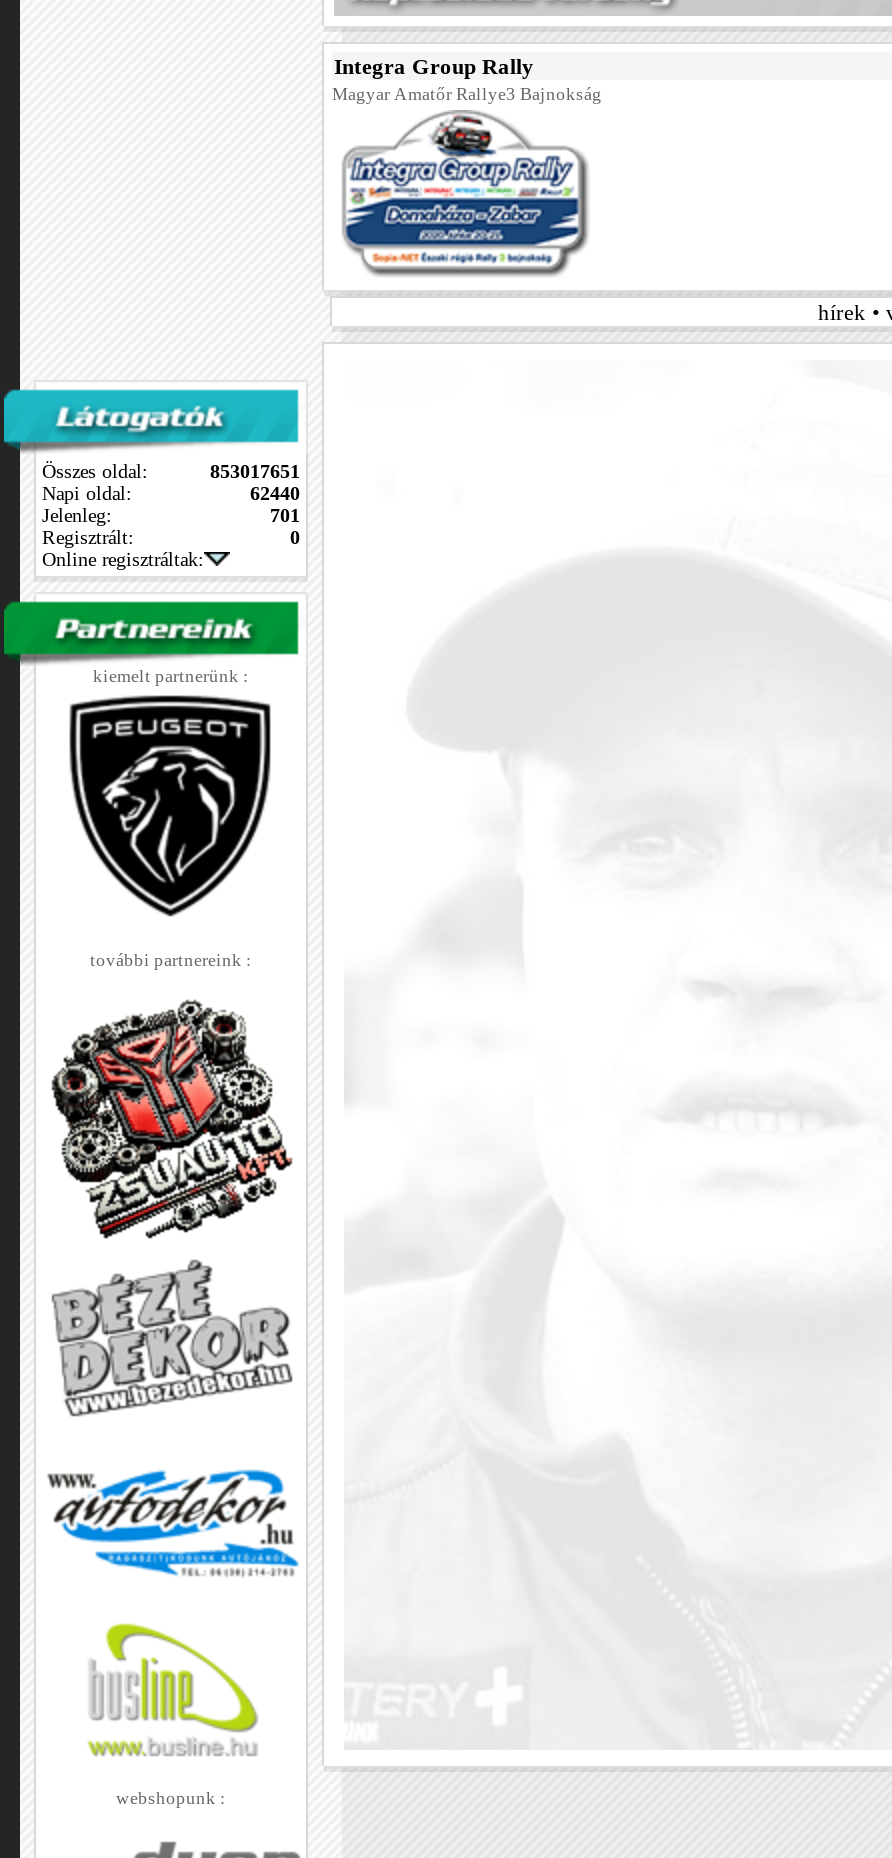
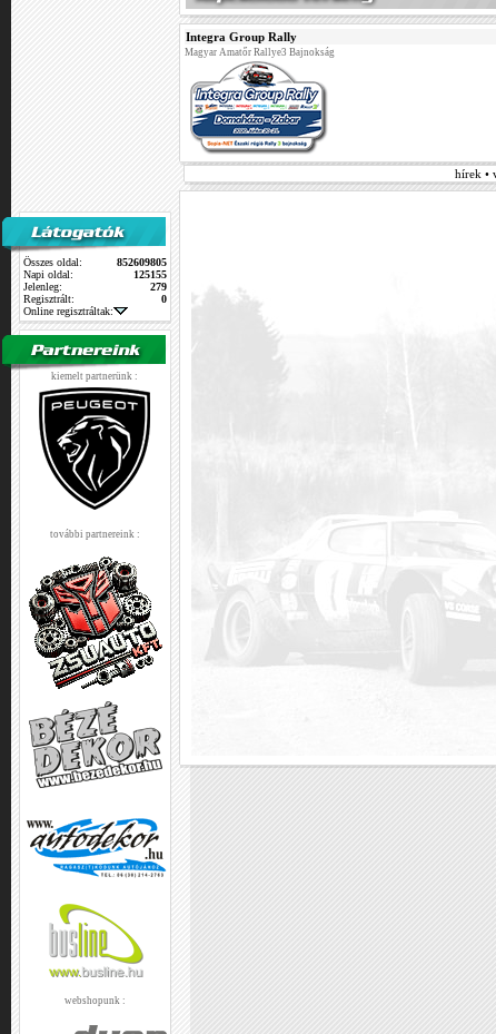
- 853017651
+ 852609805

- 62440
+ 125155

- 701
+ 279
